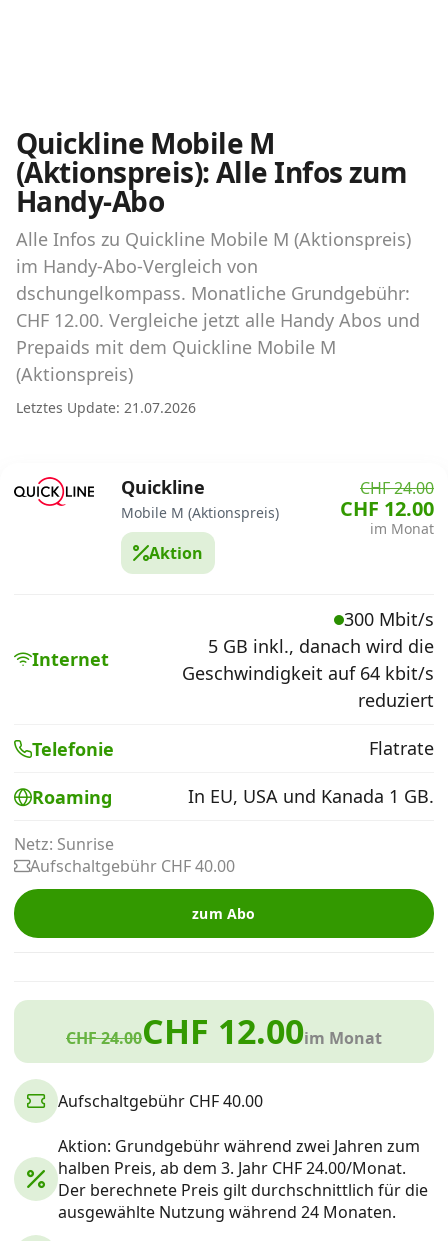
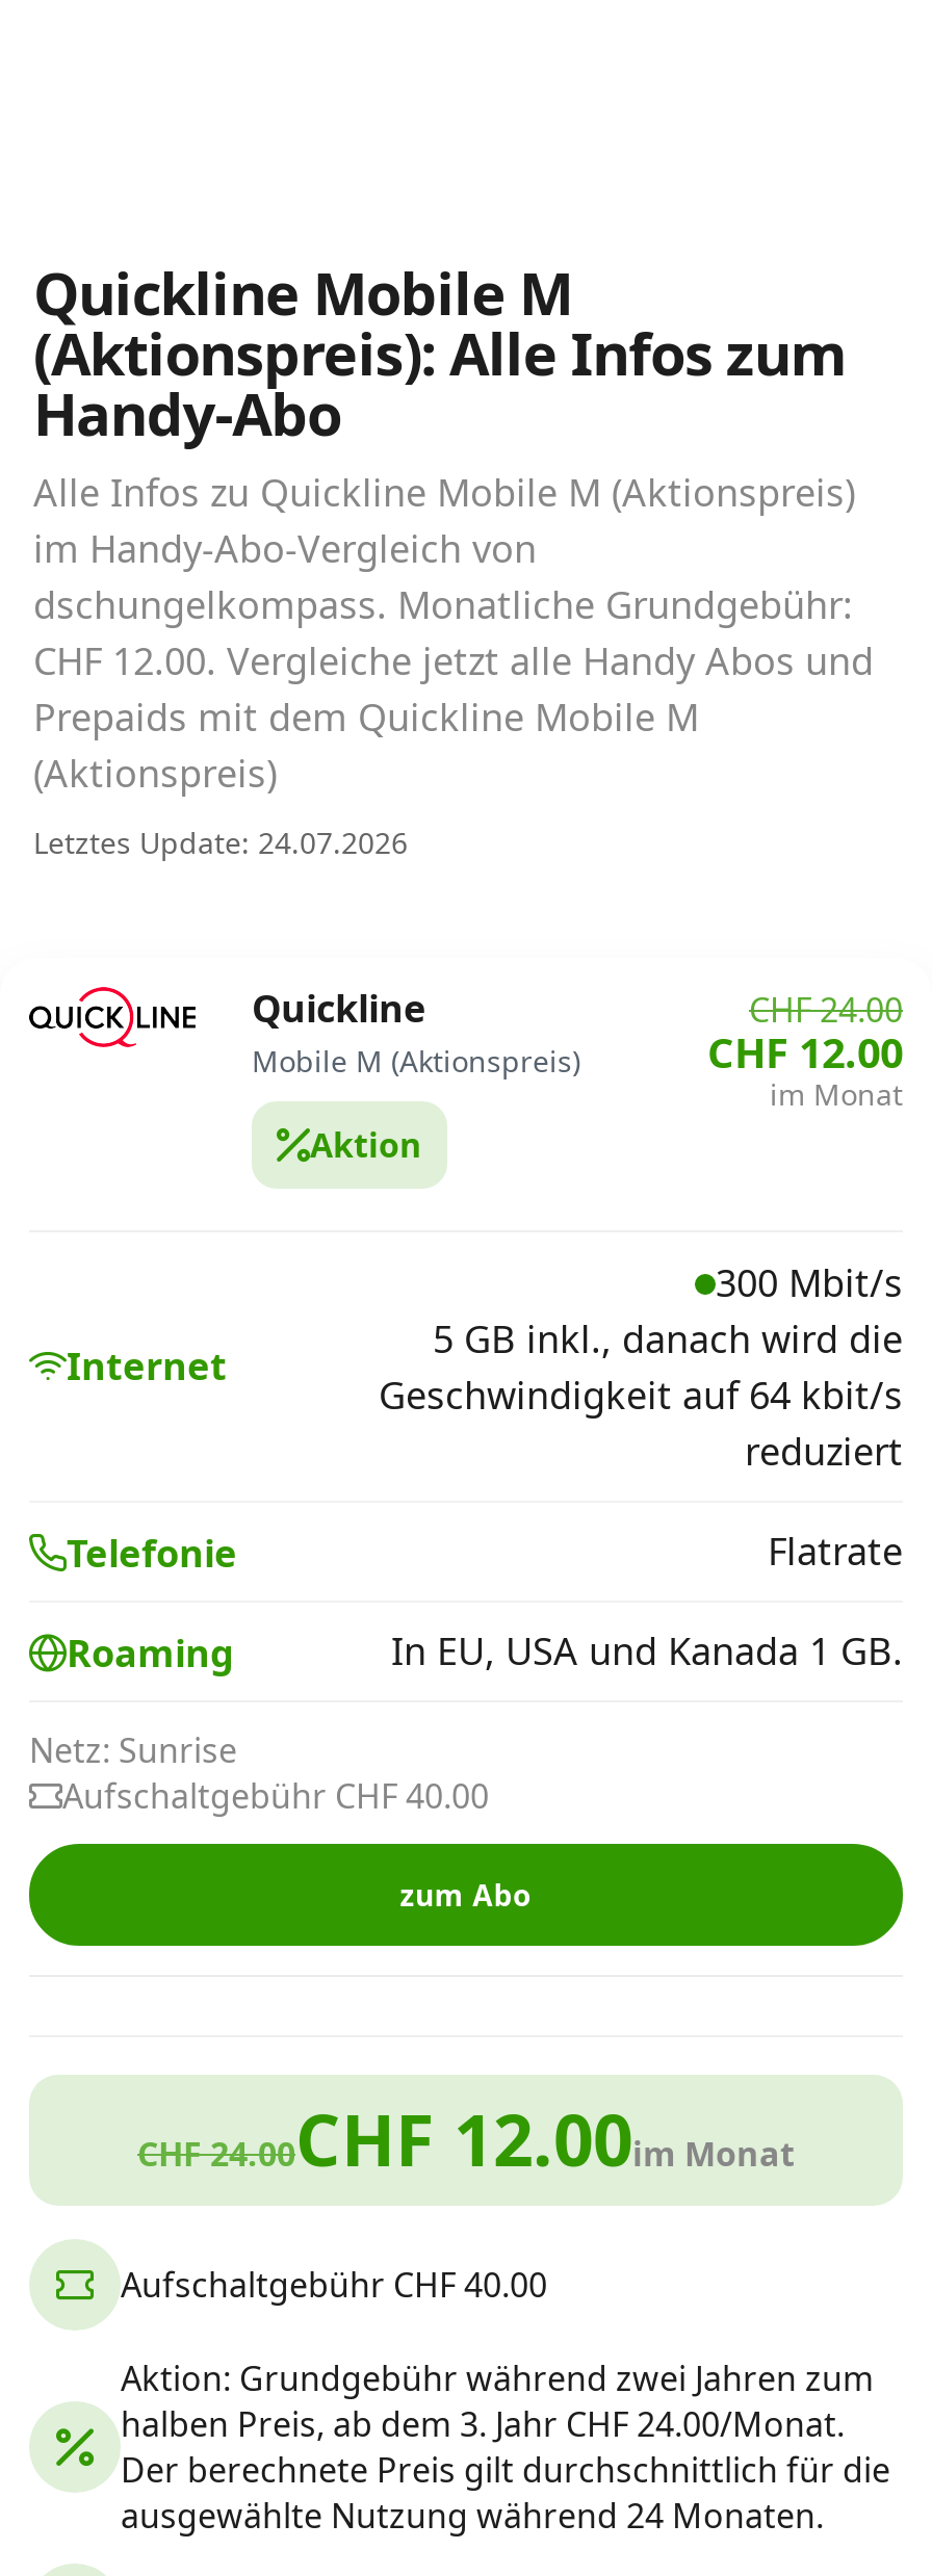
- Letztes Update: 21.07.2026
+ Letztes Update: 24.07.2026
